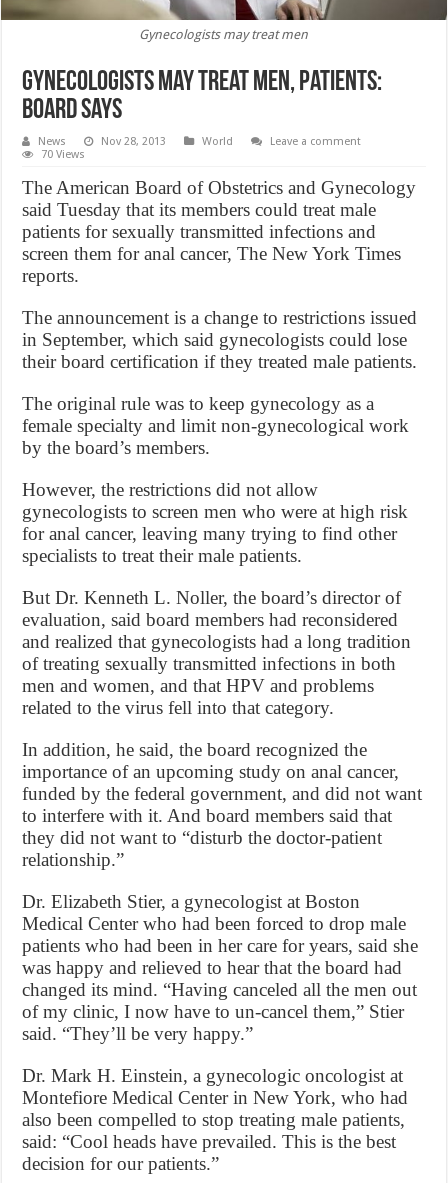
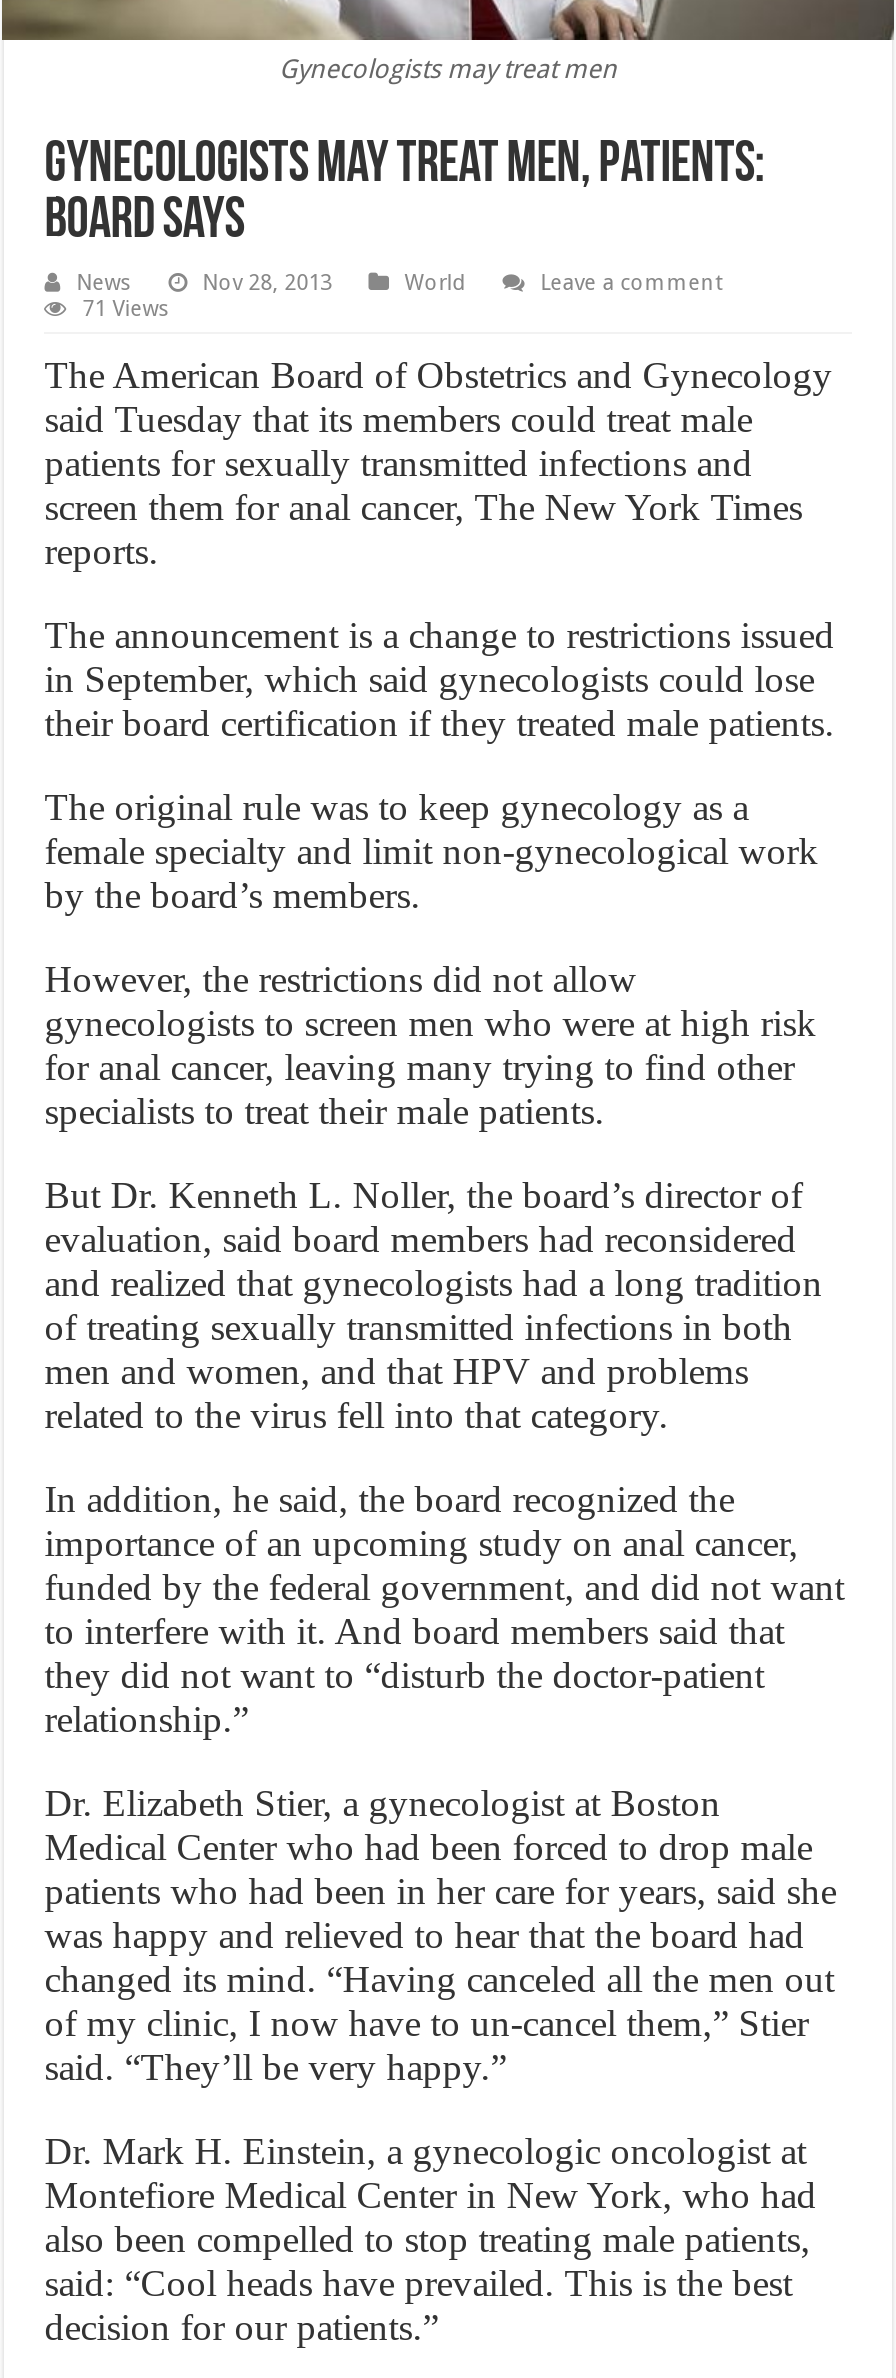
- 70 Views
+ 71 Views
